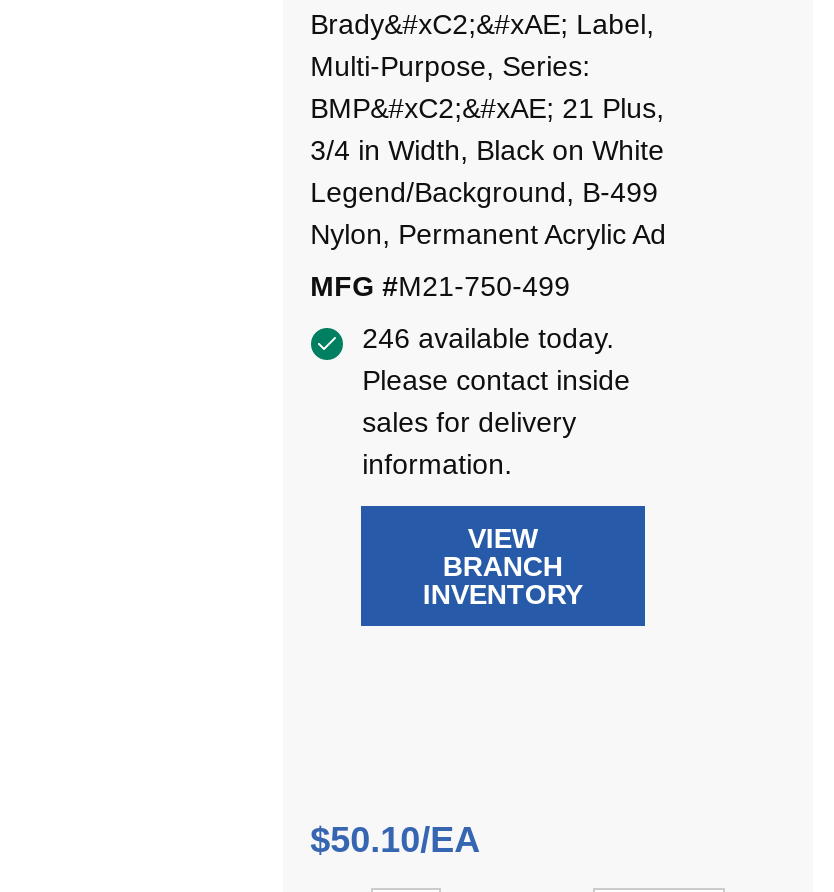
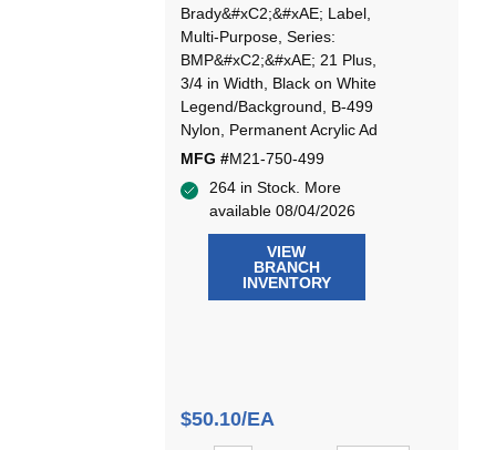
- 246 available today.
- Please contact inside
- sales for delivery
- information.
+ 264 in Stock. More
+ available 08/04/2026
